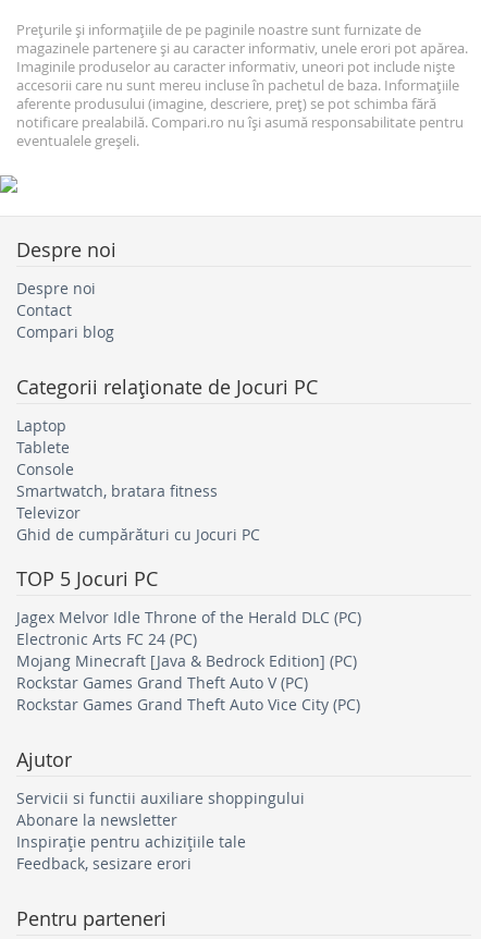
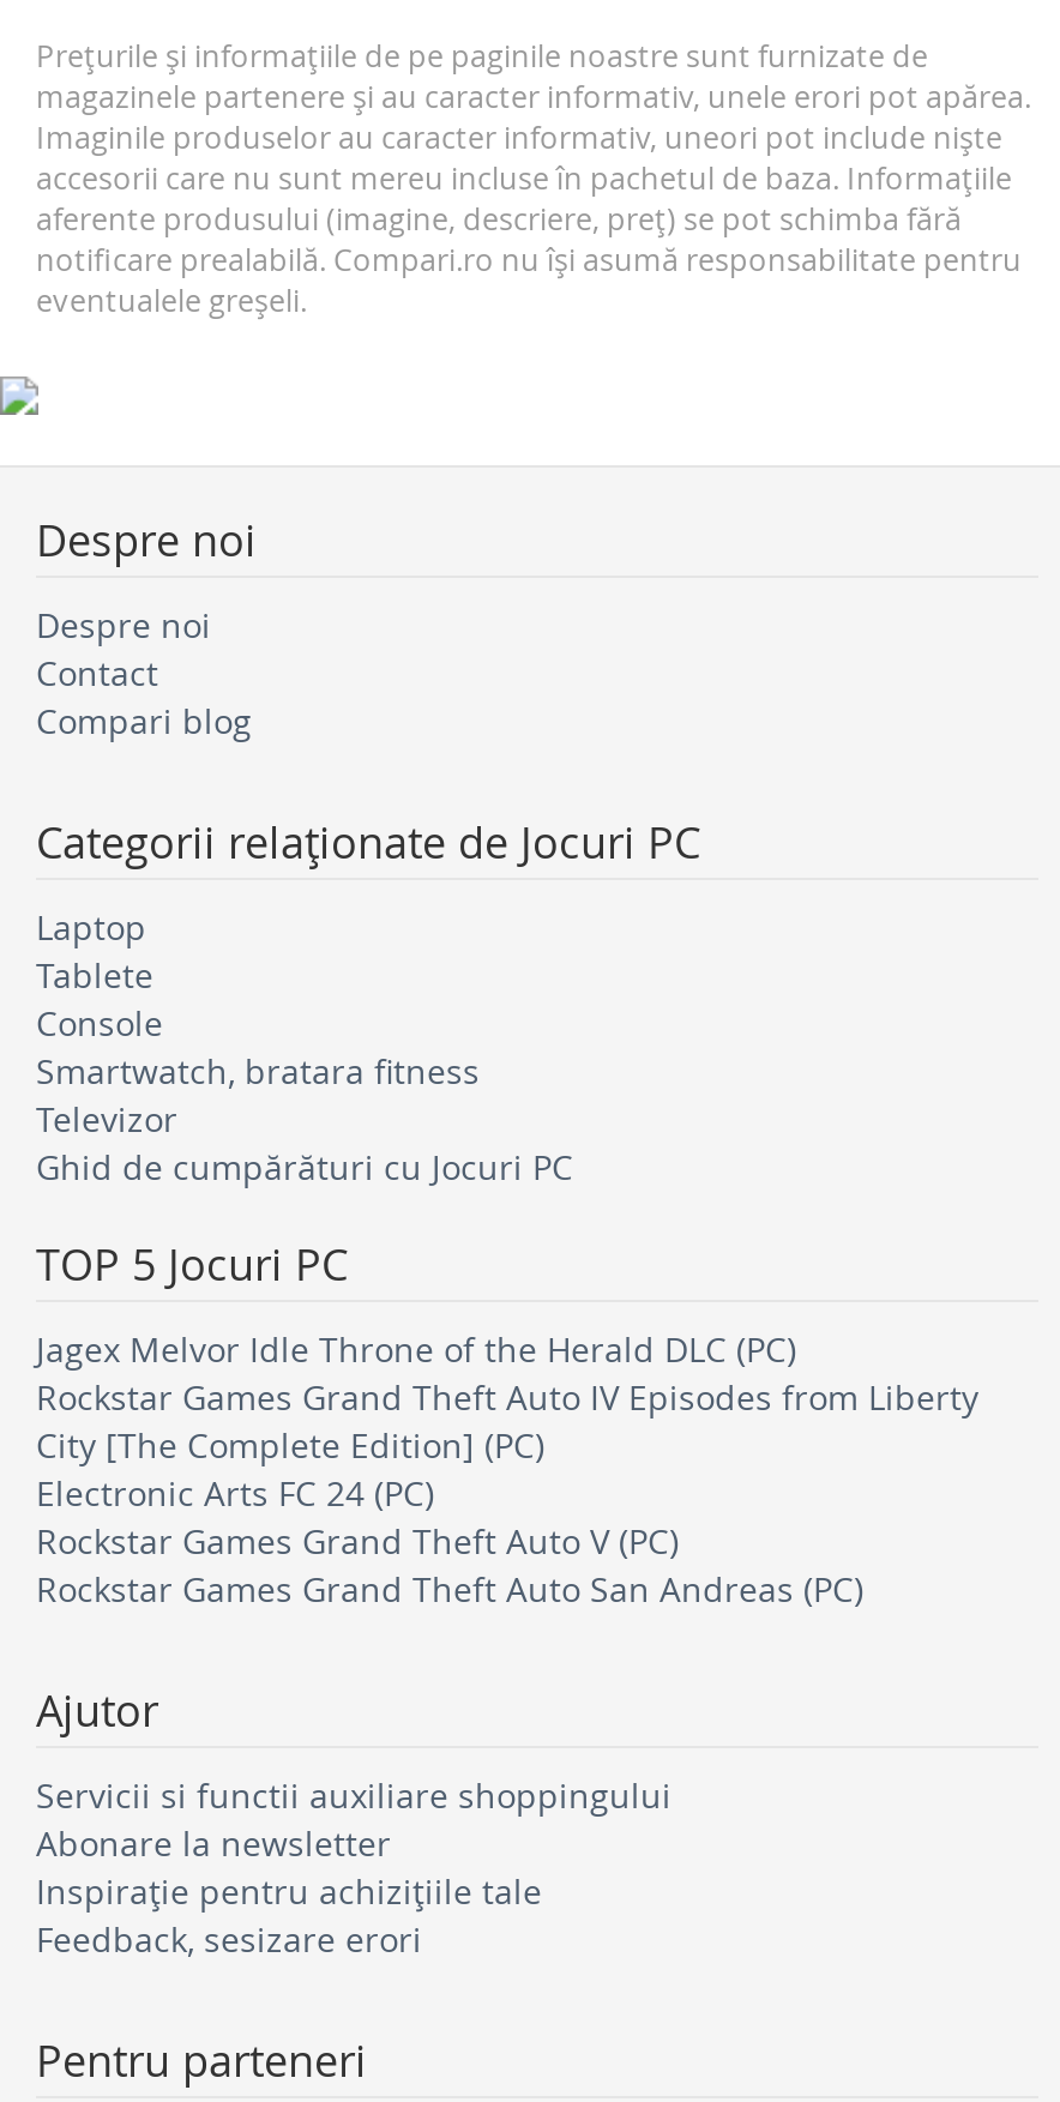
+ Rockstar Games Grand Theft Auto IV Episodes from Liberty
+ City [The Complete Edition] (PC)

moved down: Electronic Arts FC 24 (PC)

- Mojang Minecraft [Java & Bedrock Edition] (PC)

- Rockstar Games Grand Theft Auto Vice City (PC)
+ Rockstar Games Grand Theft Auto San Andreas (PC)
